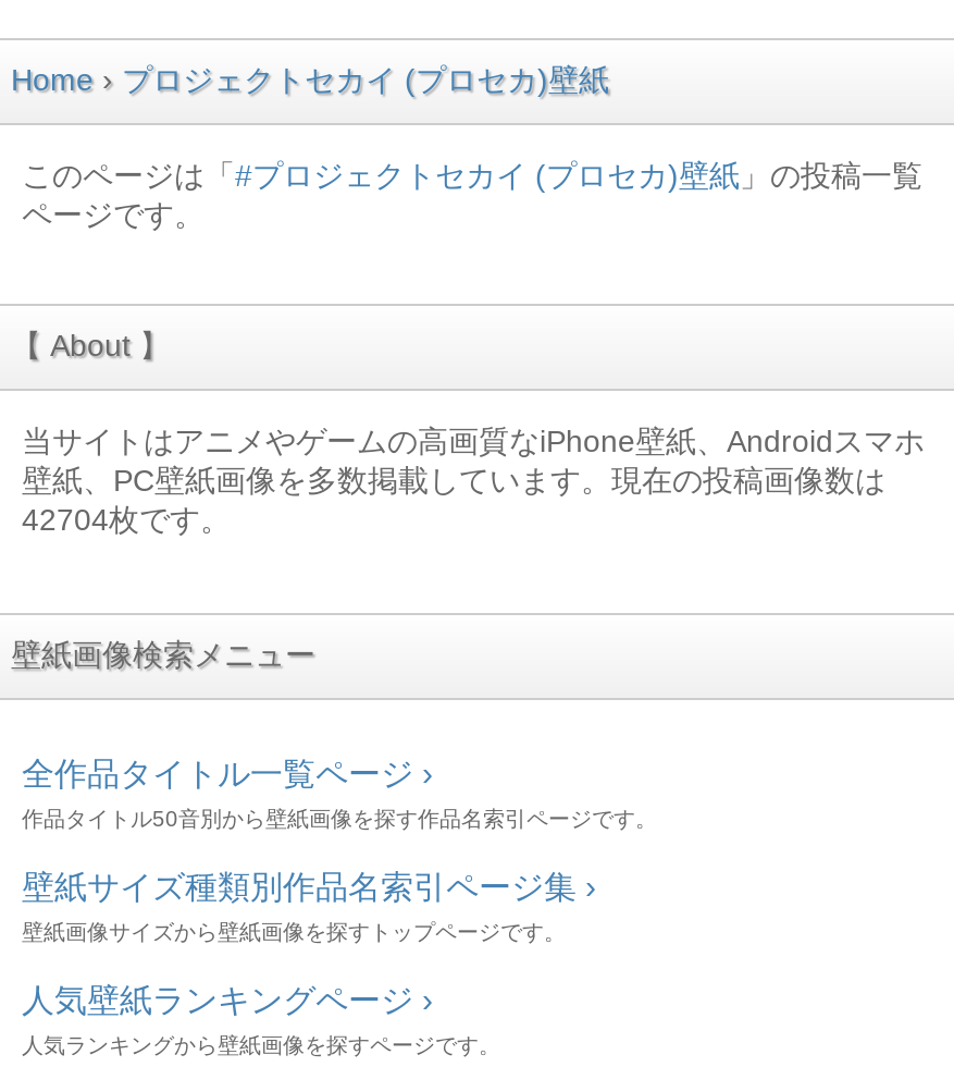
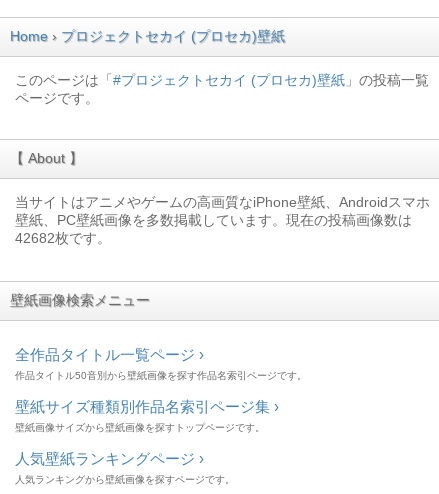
- 42704枚です。
+ 42682枚です。
